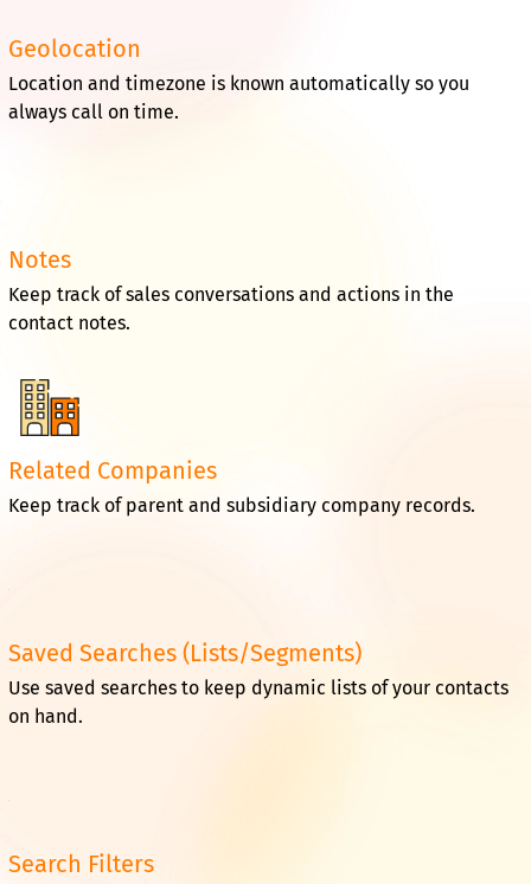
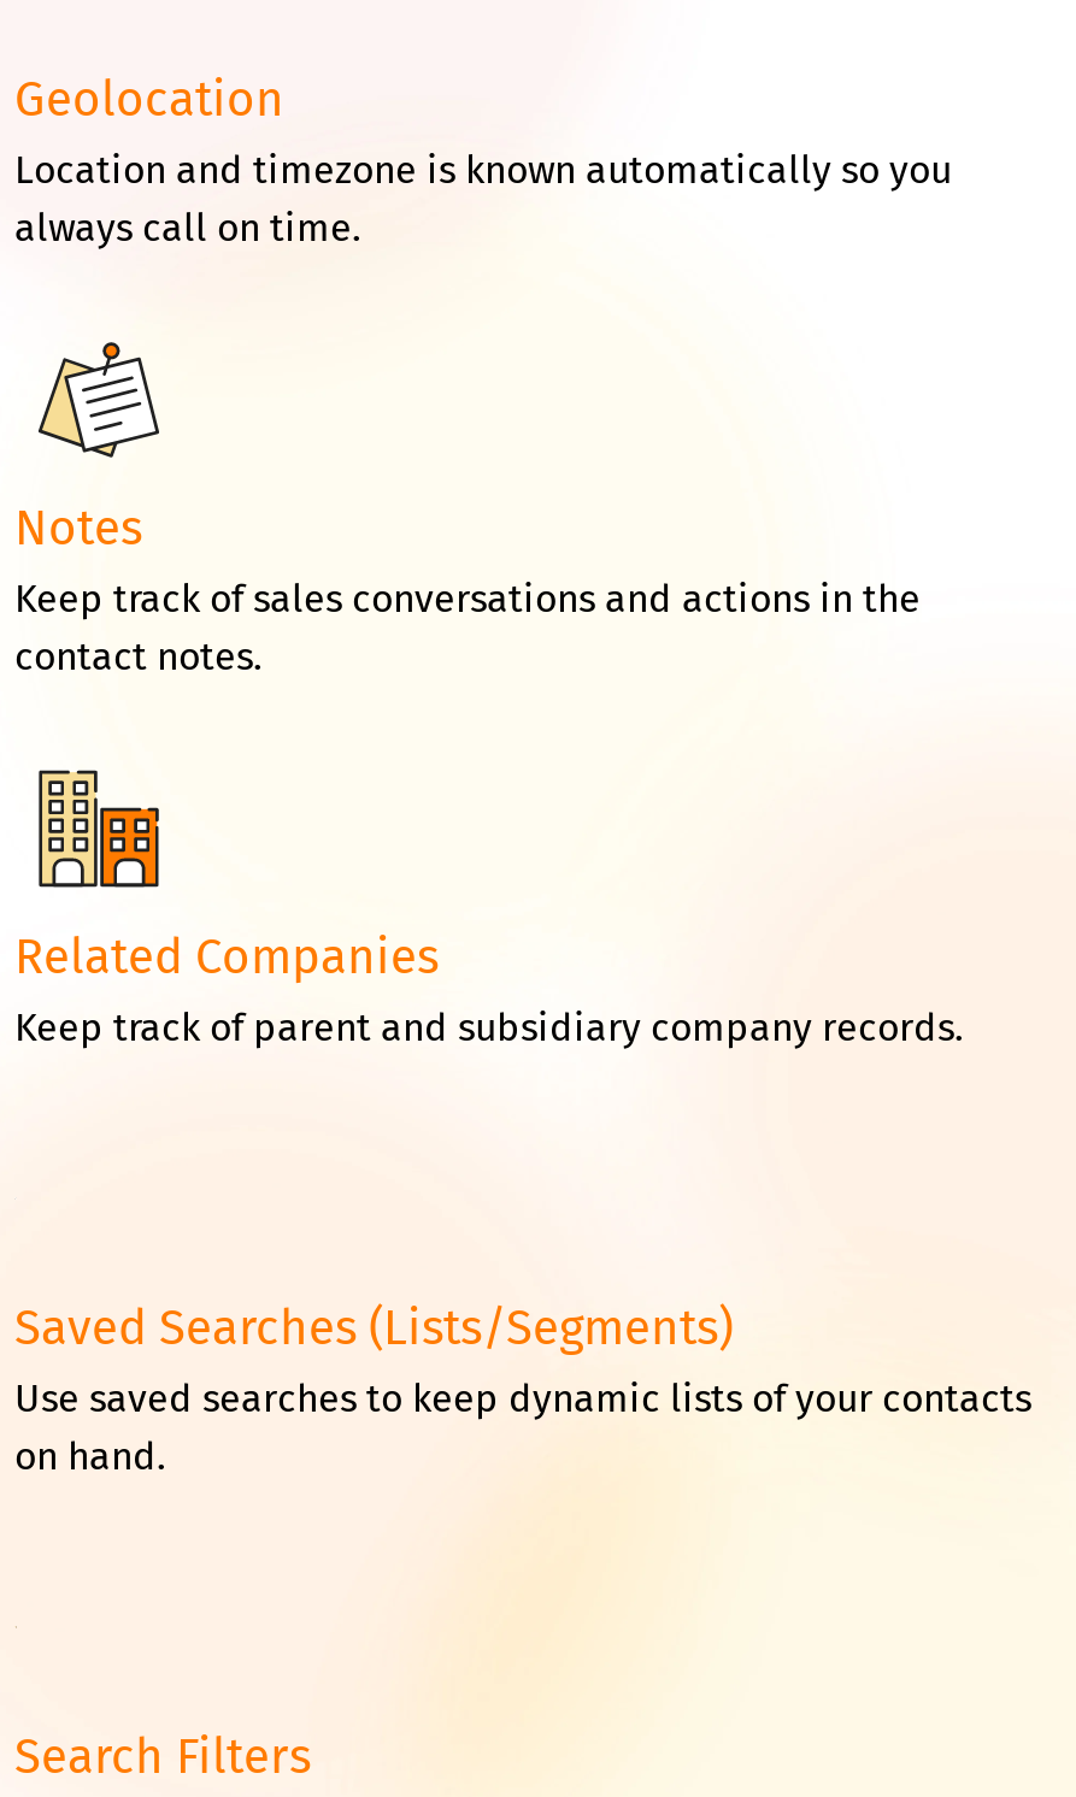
+ [image]
